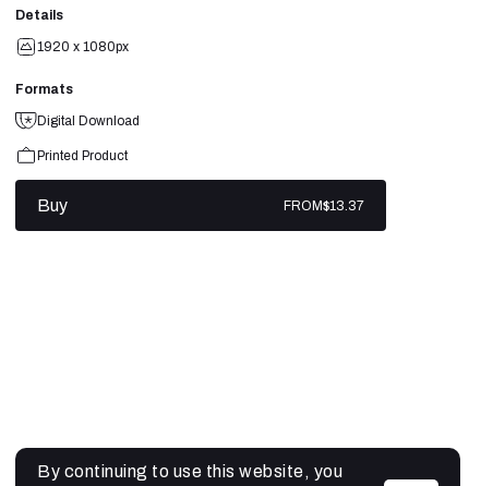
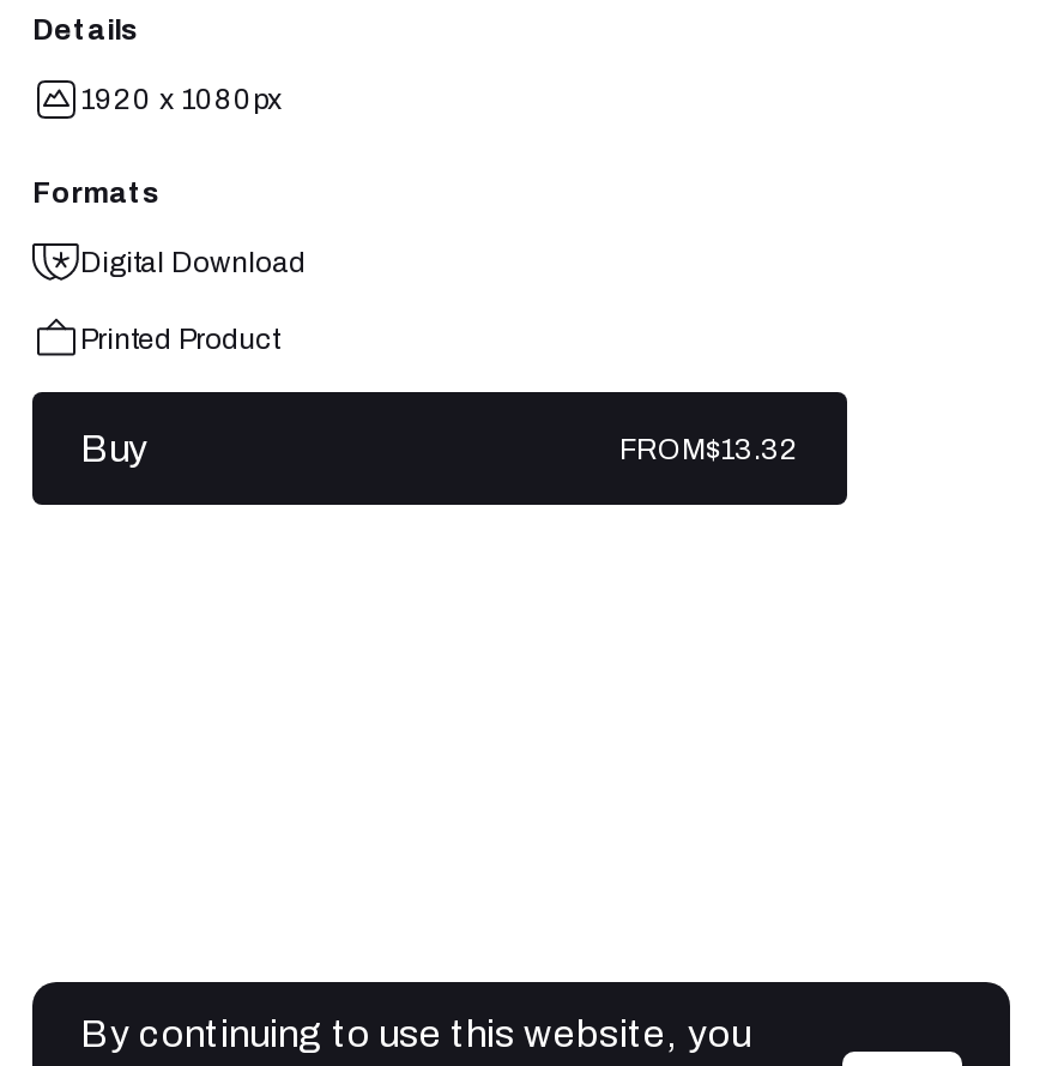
- FROM$13.37
+ FROM$13.32
